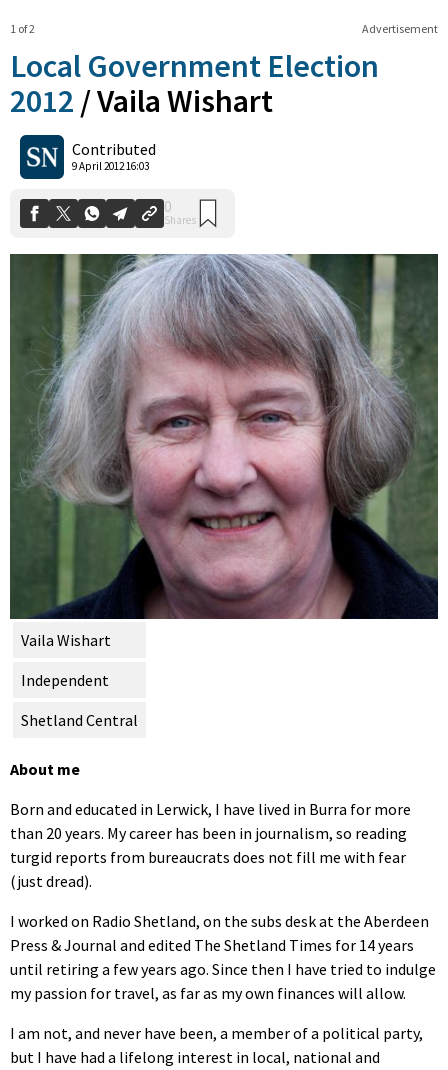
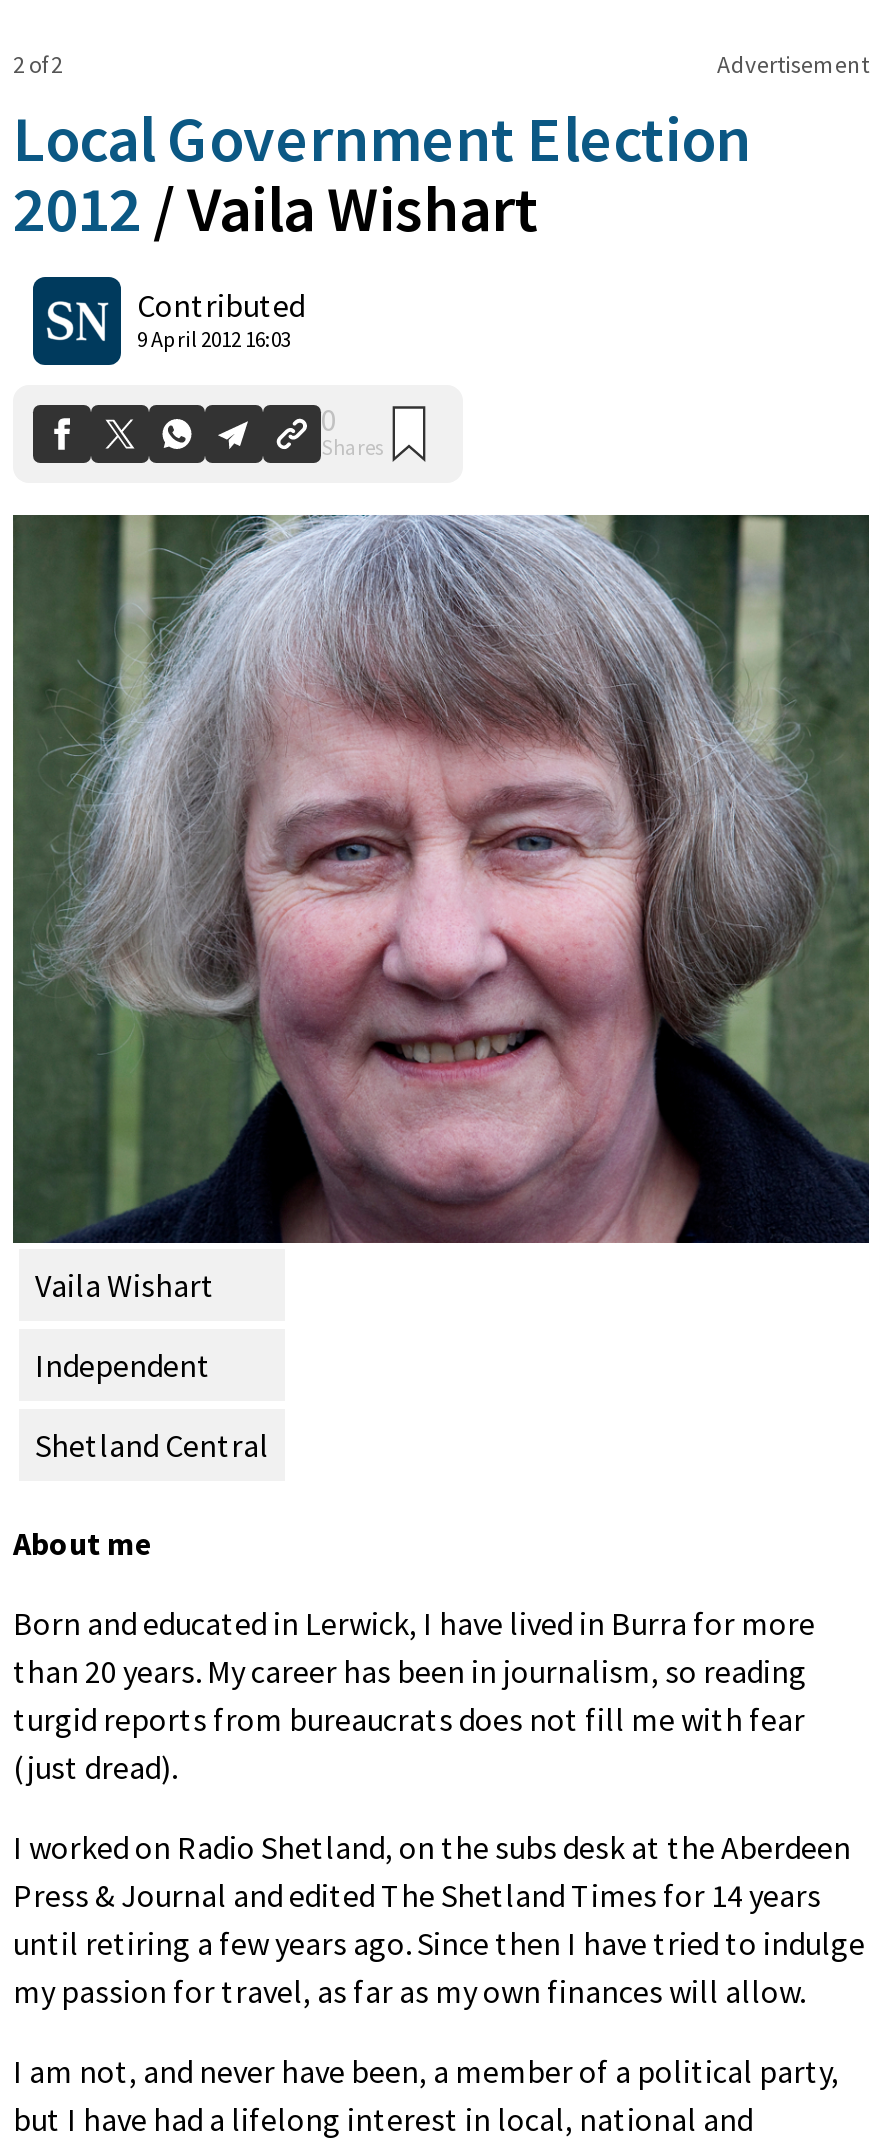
- 1 of 2
+ 2 of 2
